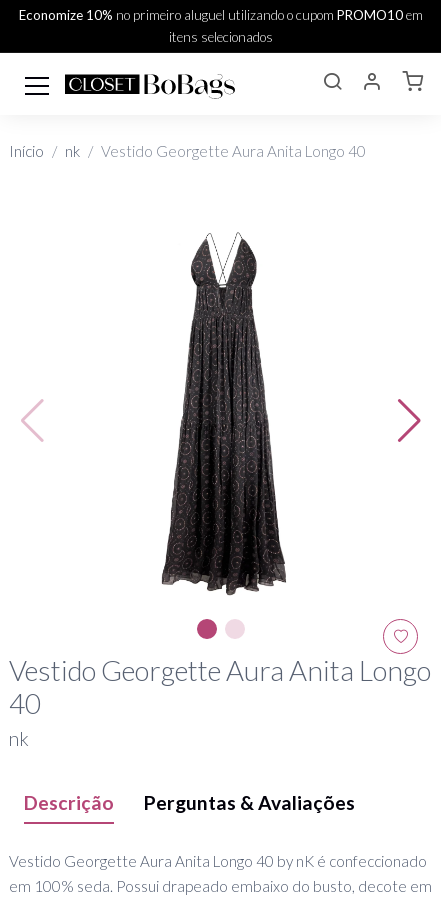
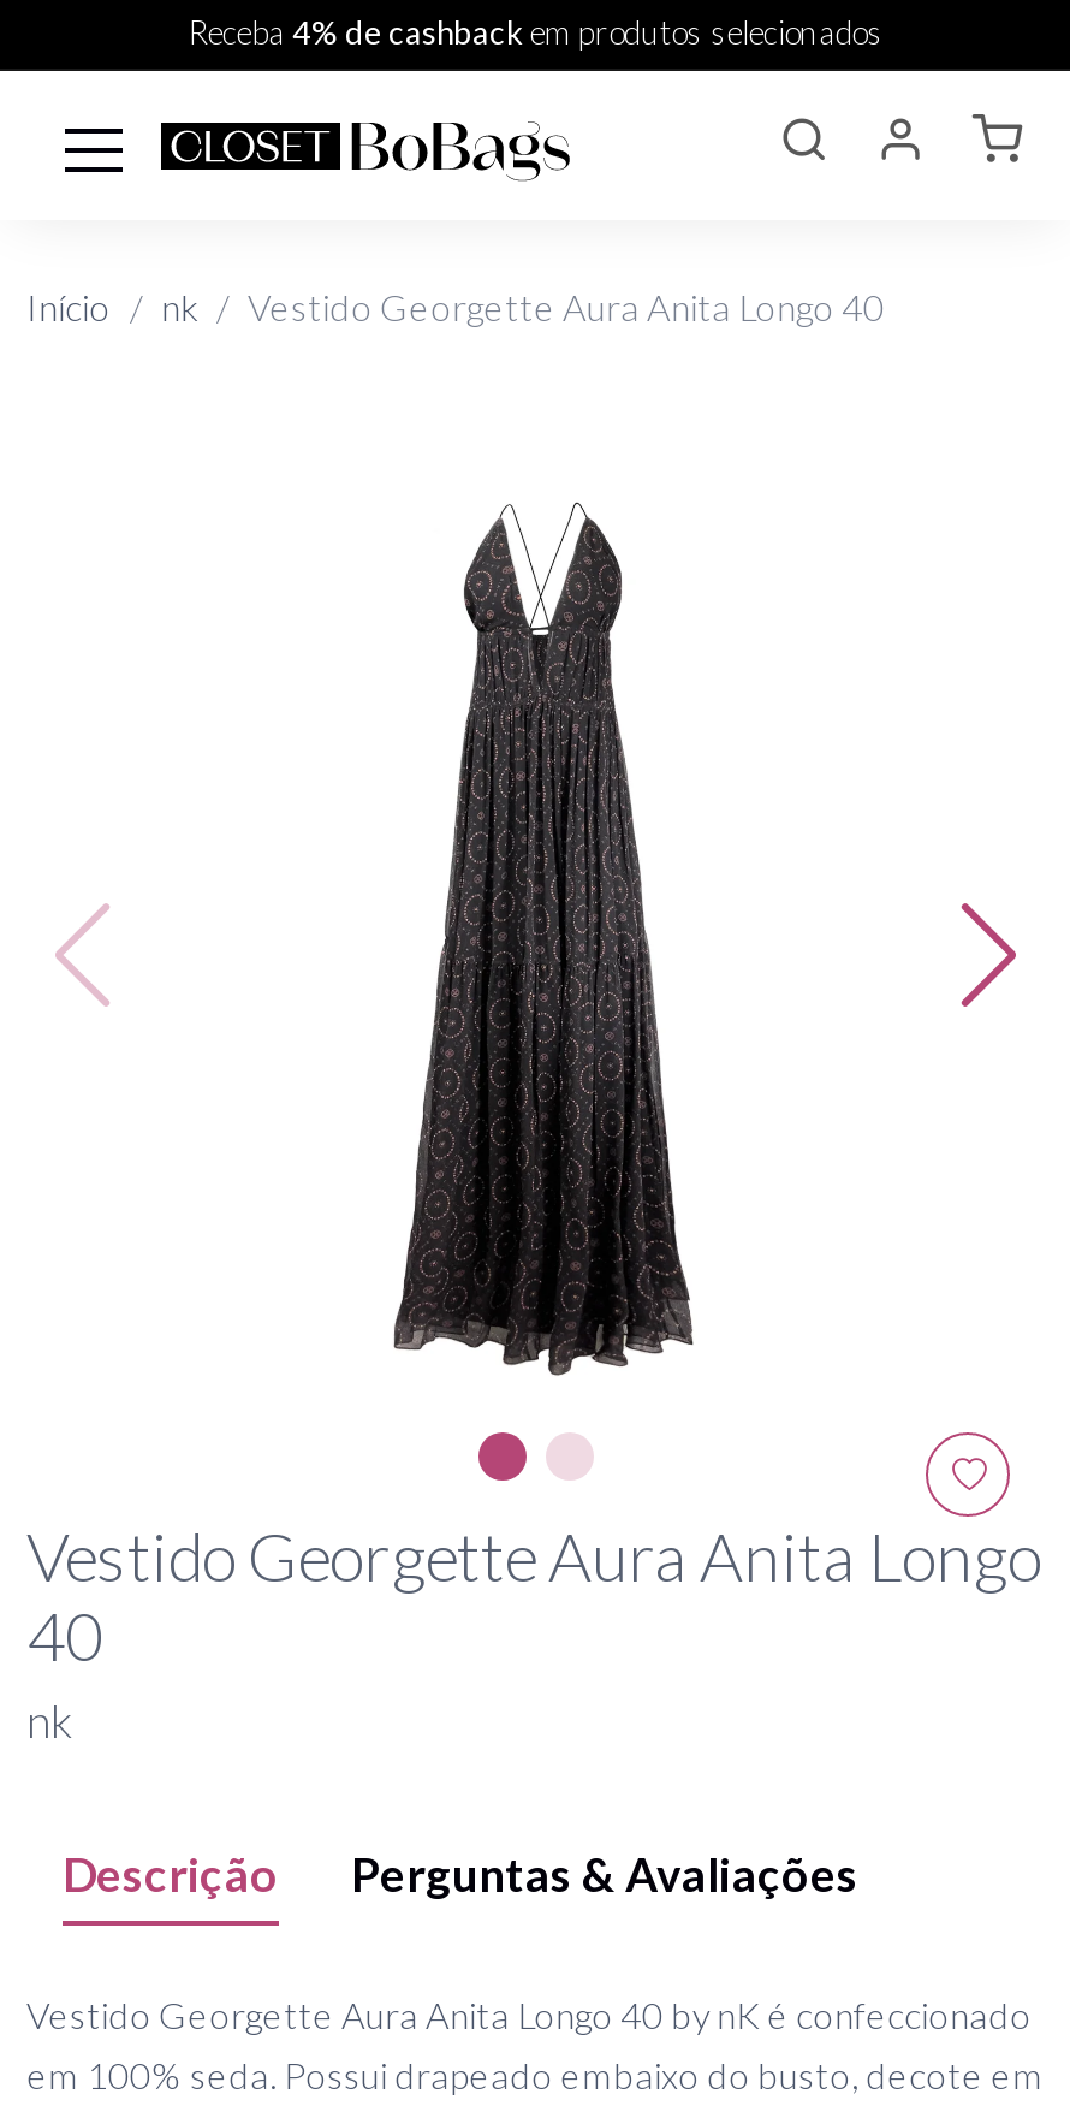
- Economize 10% no primeiro aluguel utilizando o cupom PROMO10 em
- itens selecionados
+ Receba 4% de cashback em produtos selecionados
